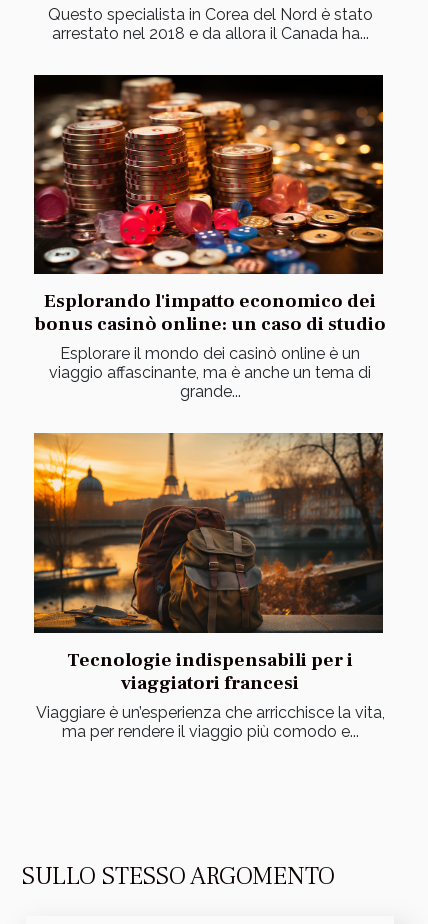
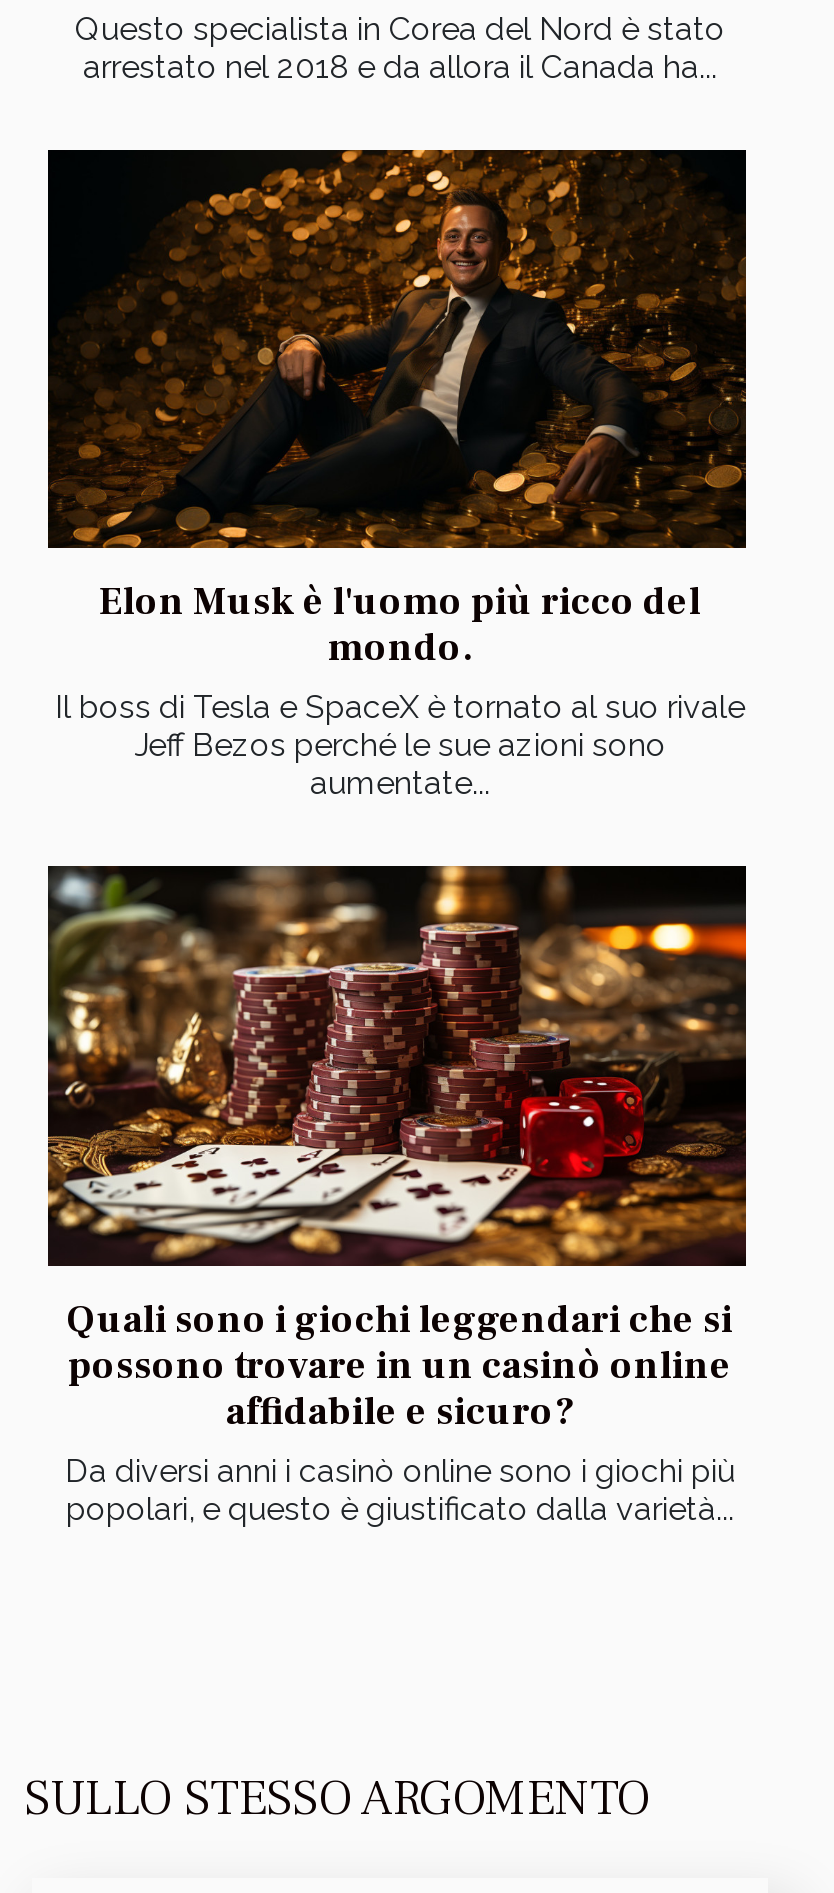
- [image]
- Esplorando l'impatto economico dei
- bonus casinò online: un caso di studio
- Esplorare il mondo dei casinò online è un
- viaggio affascinante, ma è anche un tema di
- grande...
+ [image]
+ Elon Musk è l'uomo più ricco del
+ mondo.
+ Il boss di Tesla e SpaceX è tornato al suo rivale
+ Jeff Bezos perché le sue azioni sono
+ aumentate...

- [image]
- Tecnologie indispensabili per i
- viaggiatori francesi
- Viaggiare è un’esperienza che arricchisce la vita,
- ma per rendere il viaggio più comodo e...
+ [image]
+ Quali sono i giochi leggendari che si
+ possono trovare in un casinò online
+ affidabile e sicuro?
+ Da diversi anni i casinò online sono i giochi più
+ popolari, e questo è giustificato dalla varietà...
